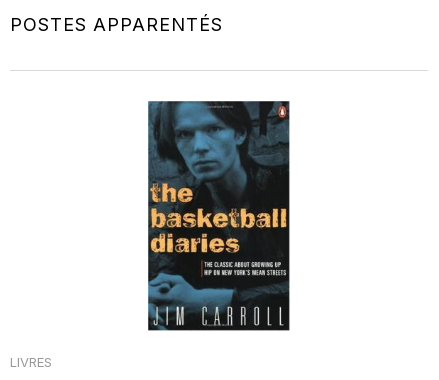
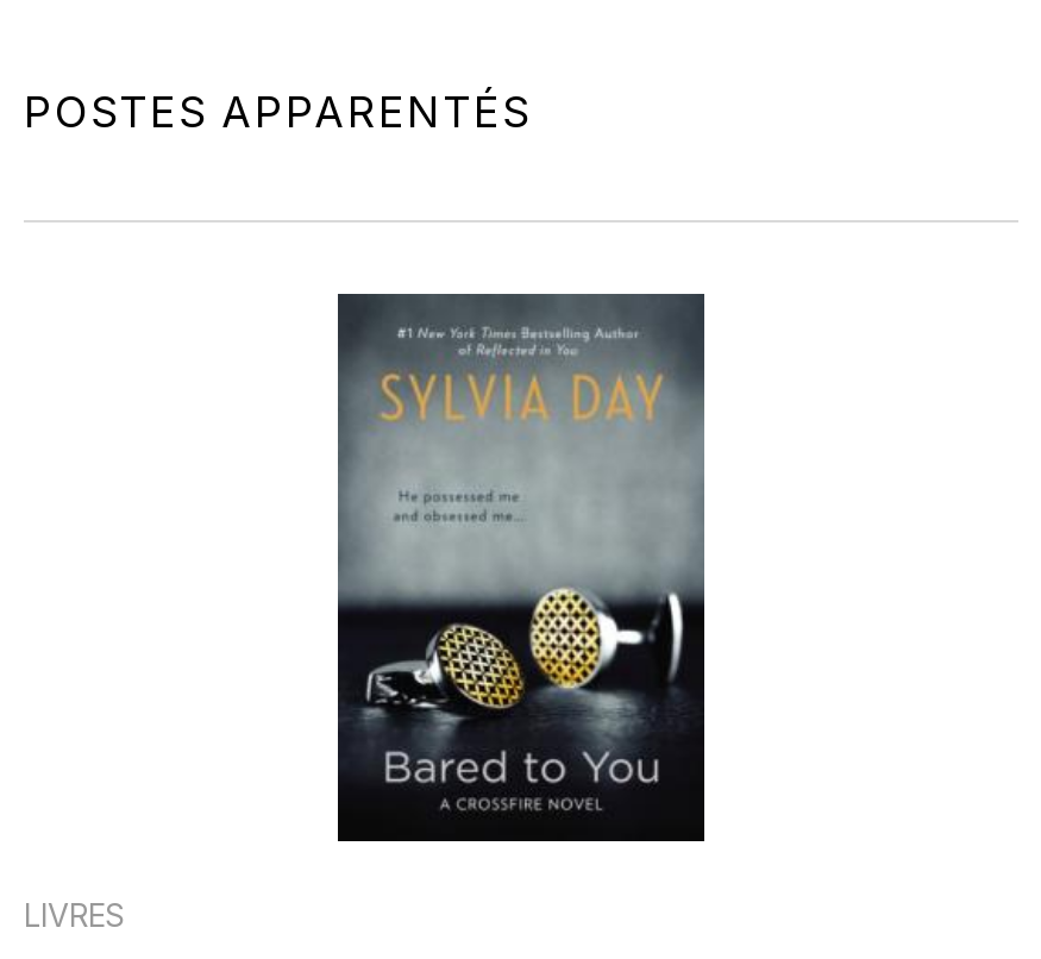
- [image]
+ [image]
